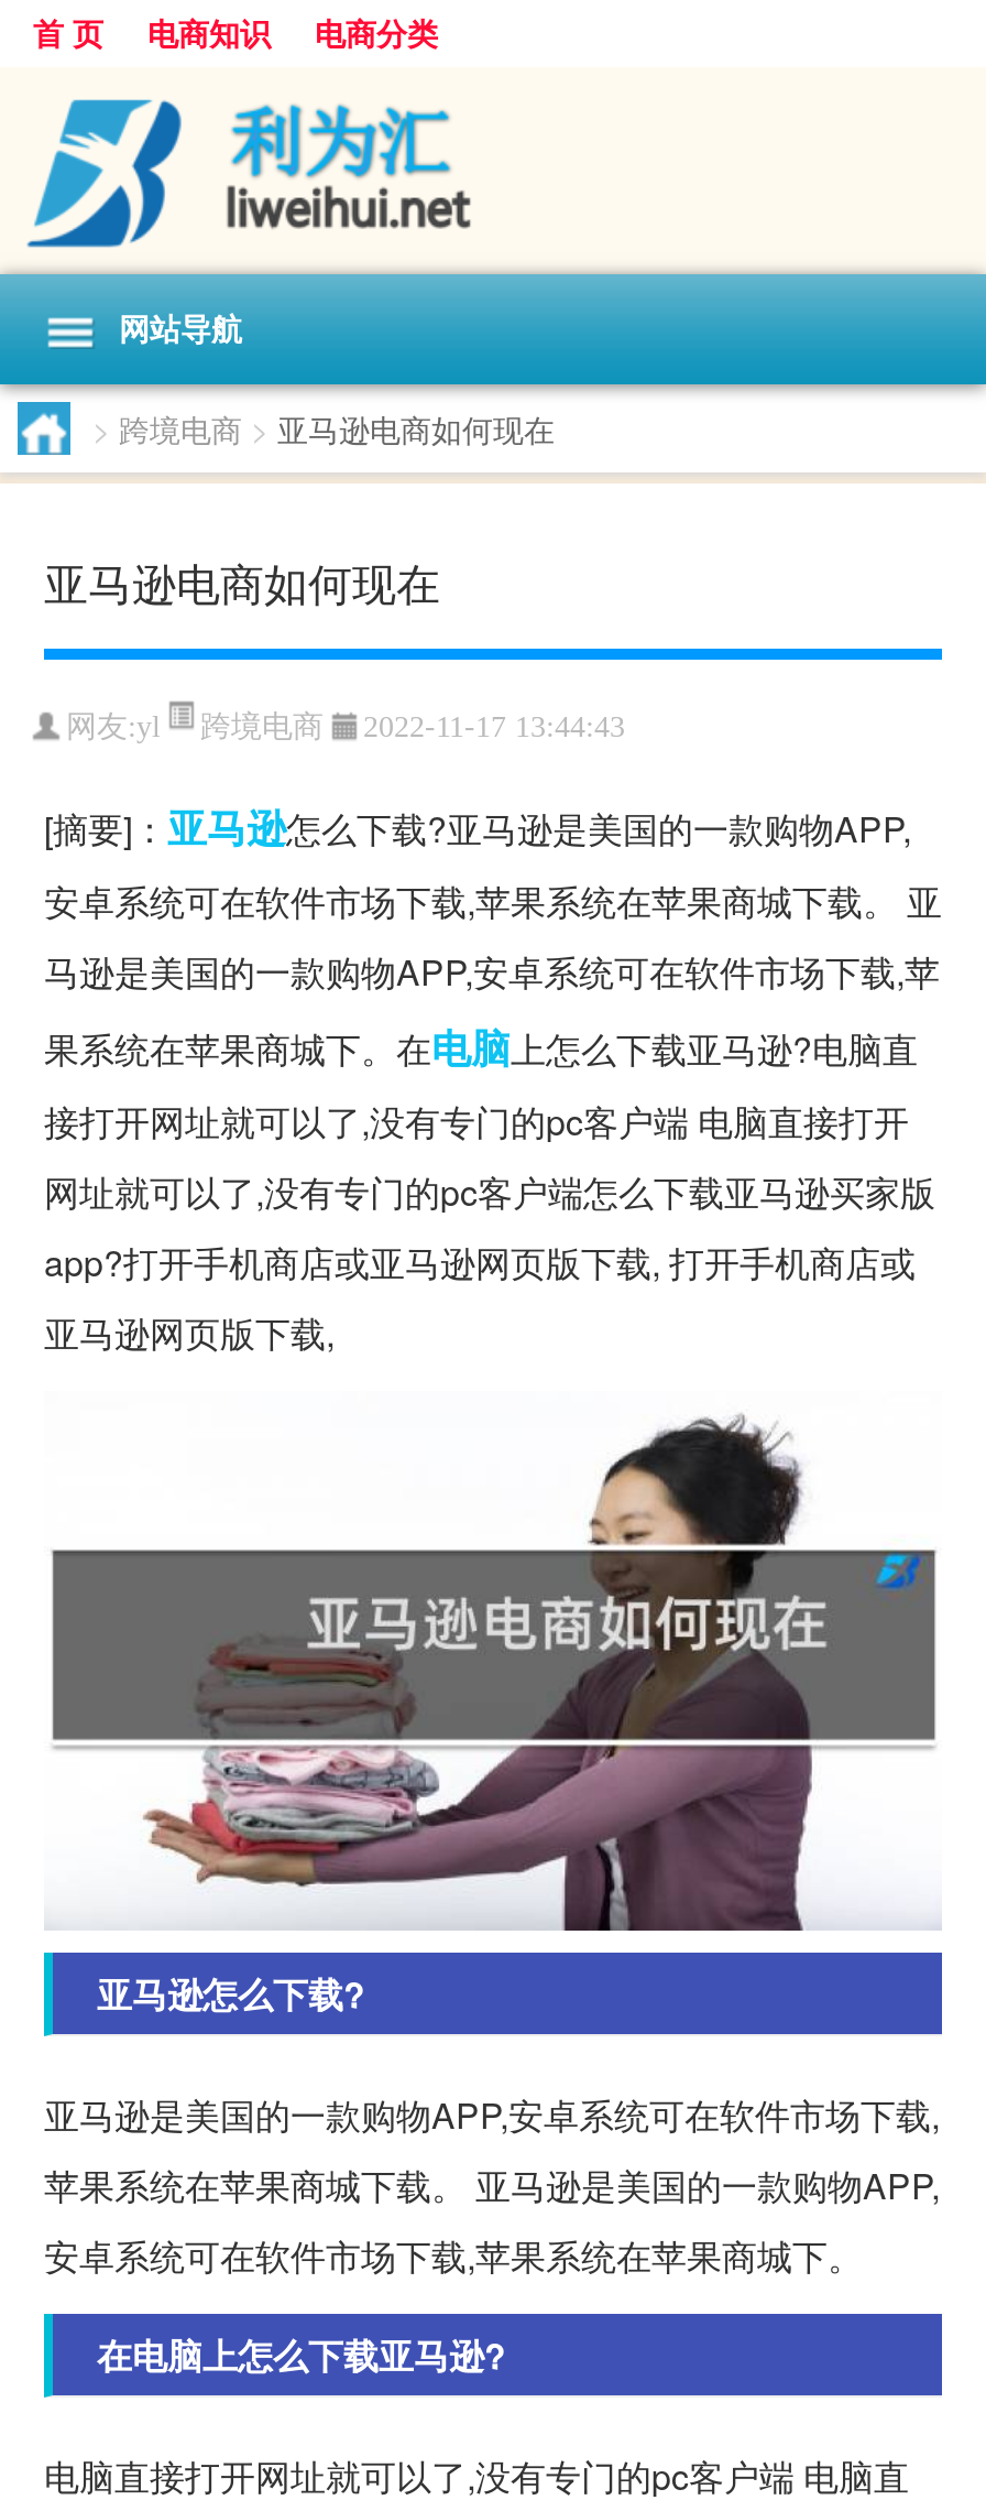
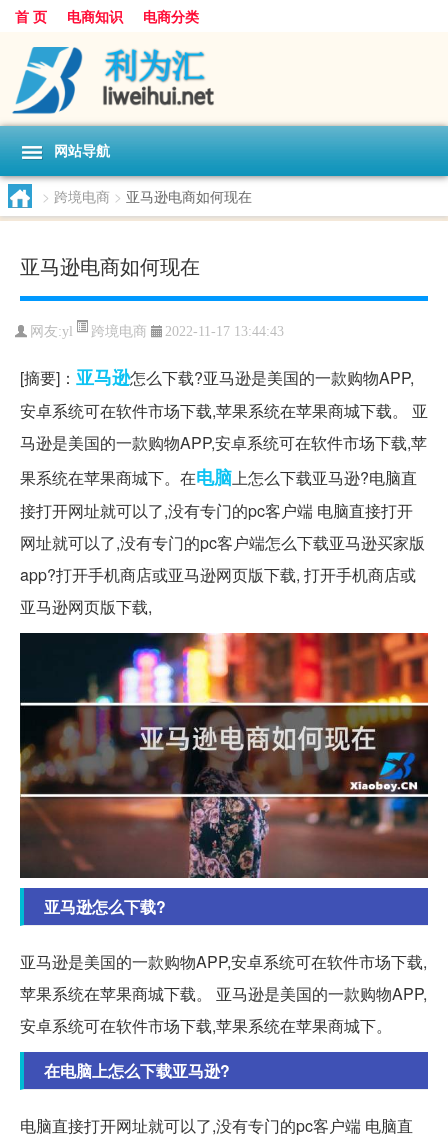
- [image]
+ [image]
